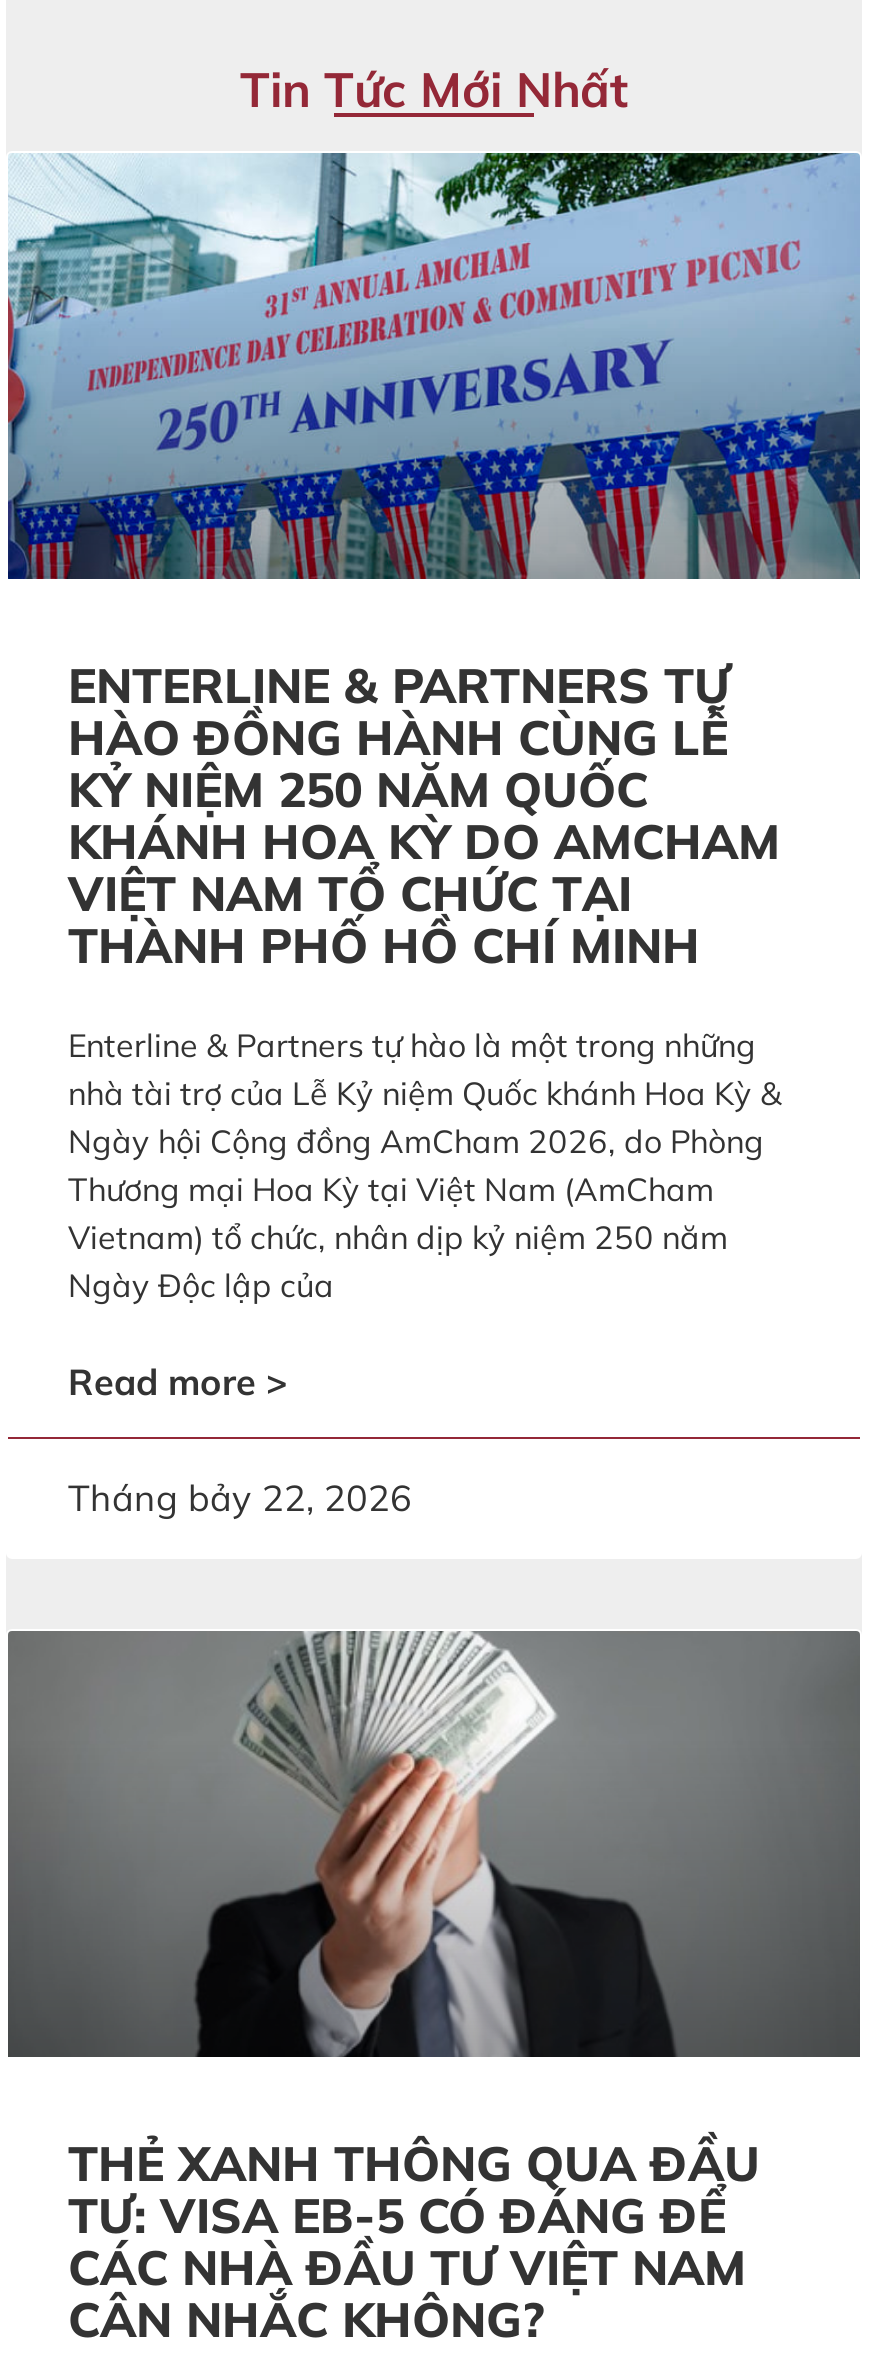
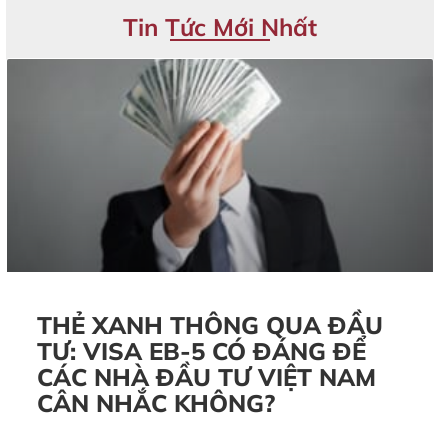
- [image]
- ENTERLINE & PARTNERS TỰ
- HÀO ĐỒNG HÀNH CÙNG LỄ
- KỶ NIỆM 250 NĂM QUỐC
- KHÁNH HOA KỲ DO AMCHAM
- VIỆT NAM TỔ CHỨC TẠI
- THÀNH PHỐ HỒ CHÍ MINH
- Enterline & Partners tự hào là một trong những
- nhà tài trợ của Lễ Kỷ niệm Quốc khánh Hoa Kỳ &
- Ngày hội Cộng đồng AmCham 2026, do Phòng
- Thương mại Hoa Kỳ tại Việt Nam (AmCham
- Vietnam) tổ chức, nhân dịp kỷ niệm 250 năm
- Ngày Độc lập của
- Read more >
- Tháng bảy 22, 2026
